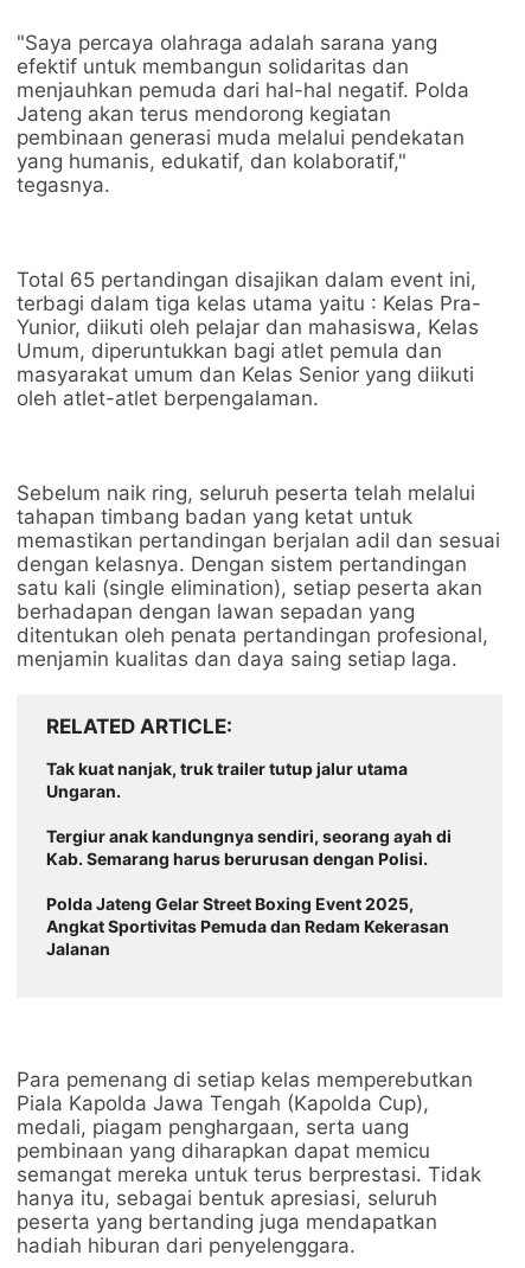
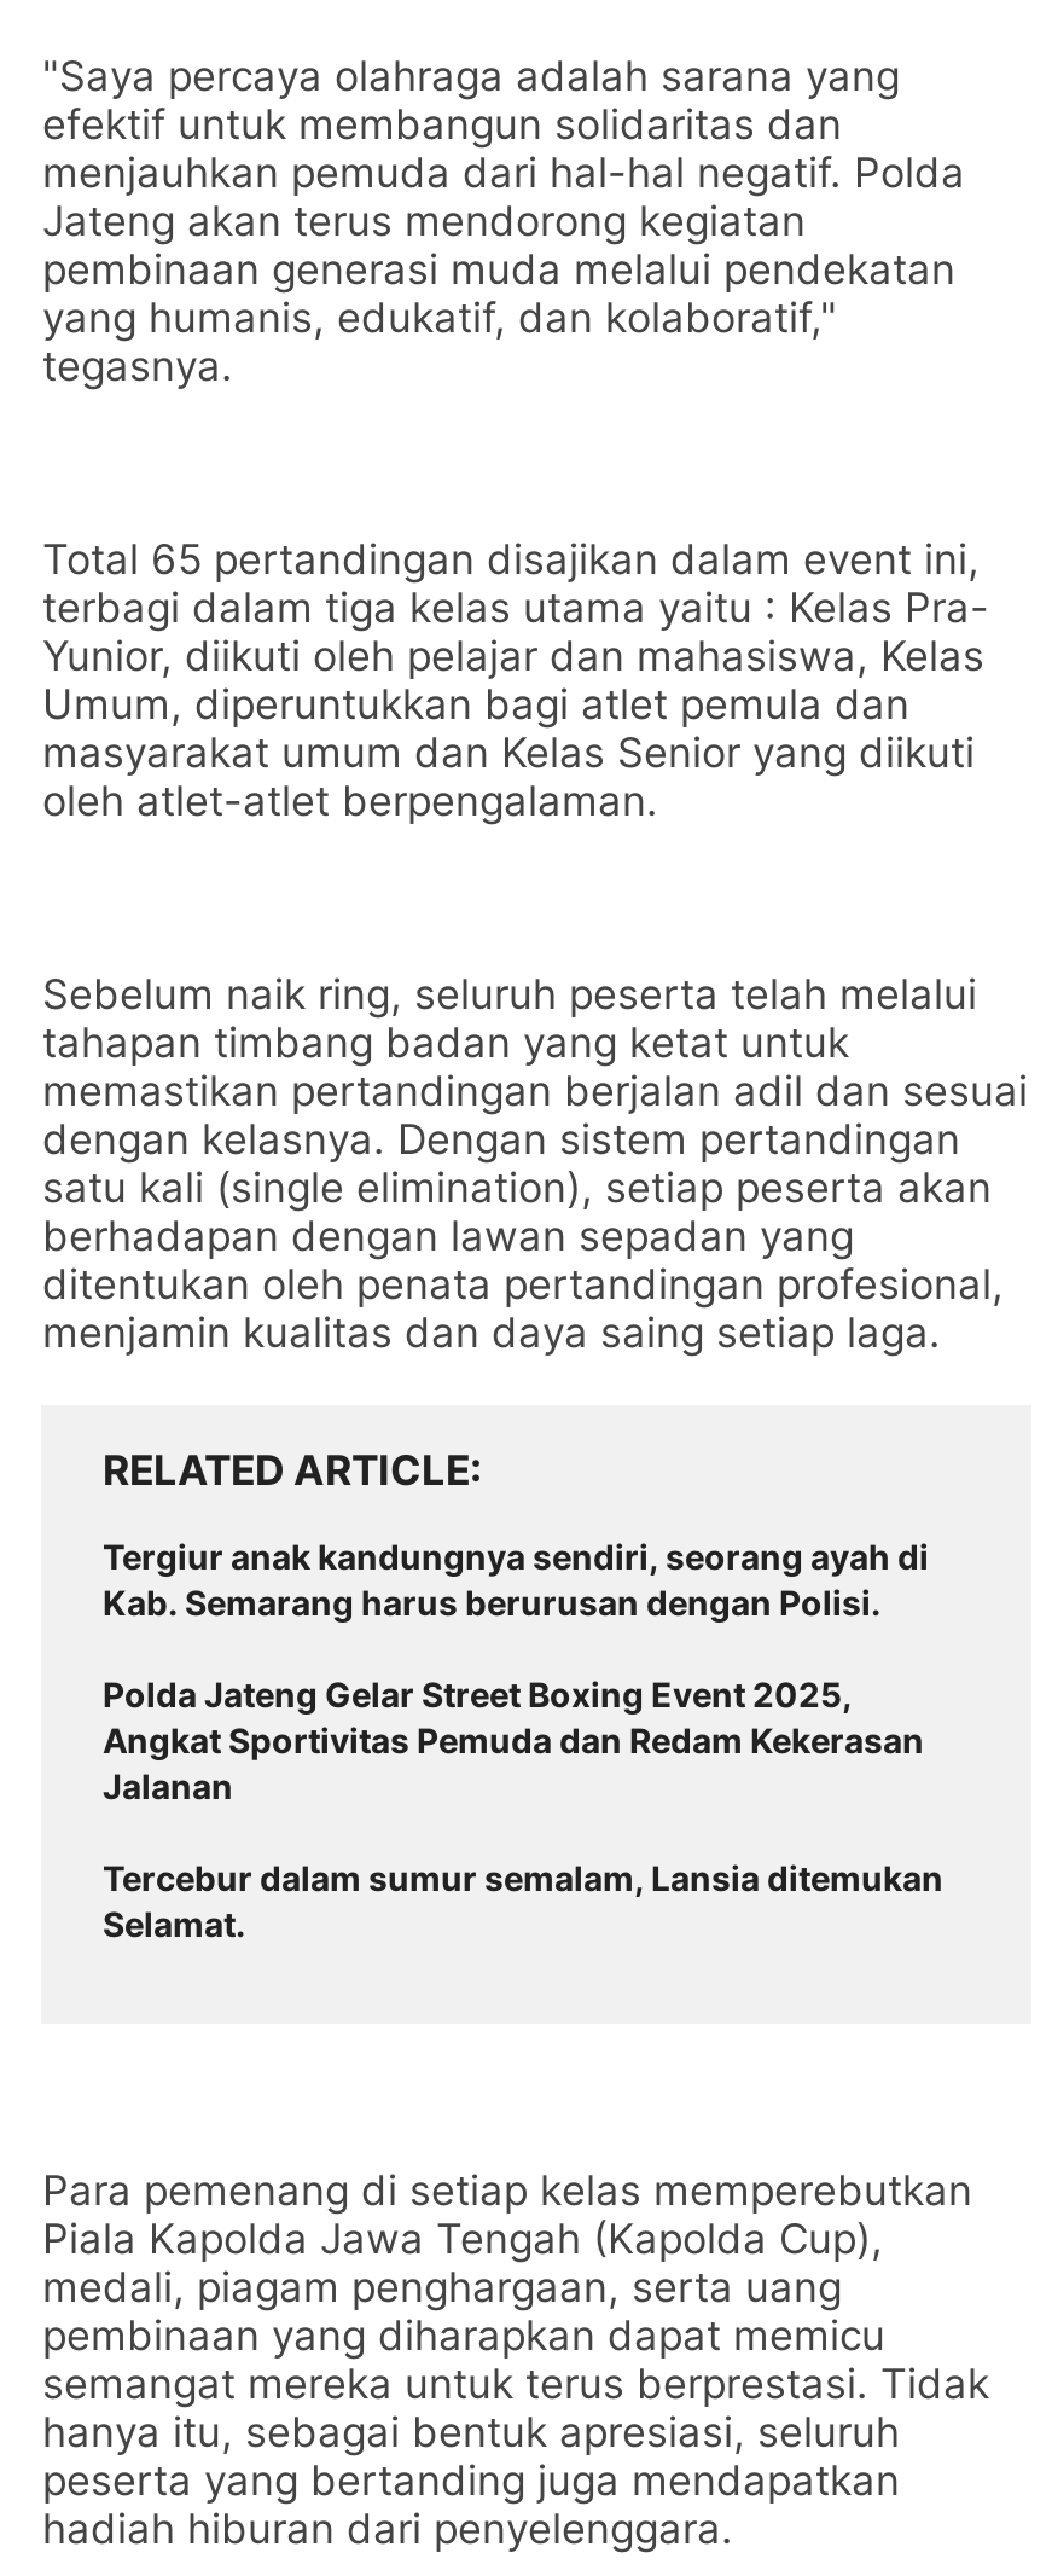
- Tak kuat nanjak, truk trailer tutup jalur utama
- Ungaran.

moved up: Tergiur anak kandungnya sendiri, seorang ayah di | Kab. Semarang harus berurusan dengan Polisi. | Polda Jateng Gelar Street Boxing Event 2025, | Angkat Sportivitas Pemuda dan Redam Kekerasan | Jalanan

+ Tercebur dalam sumur semalam, Lansia ditemukan
+ Selamat.
